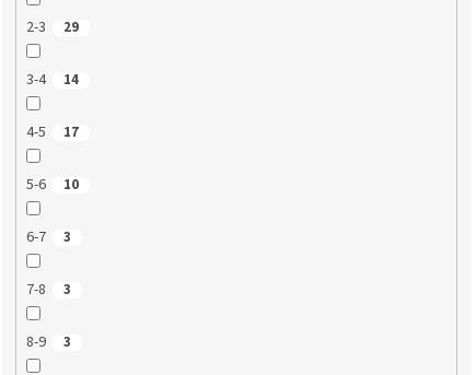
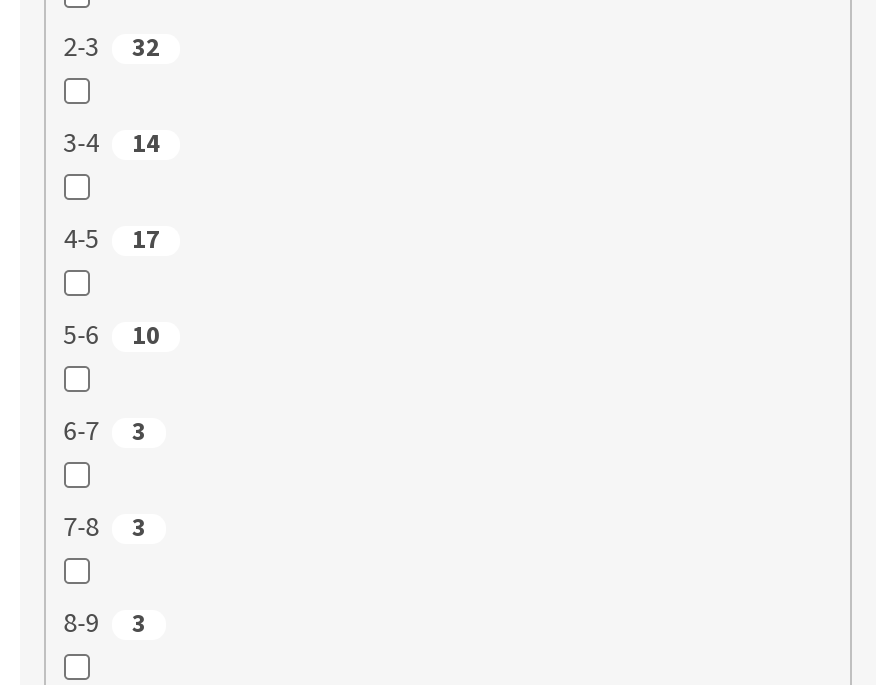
- 2-3 29
+ 2-3 32
